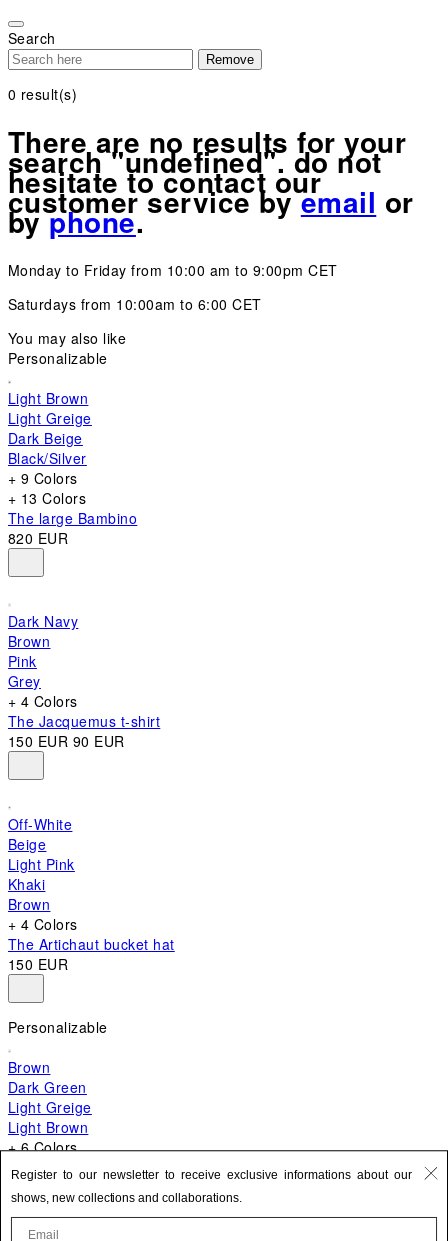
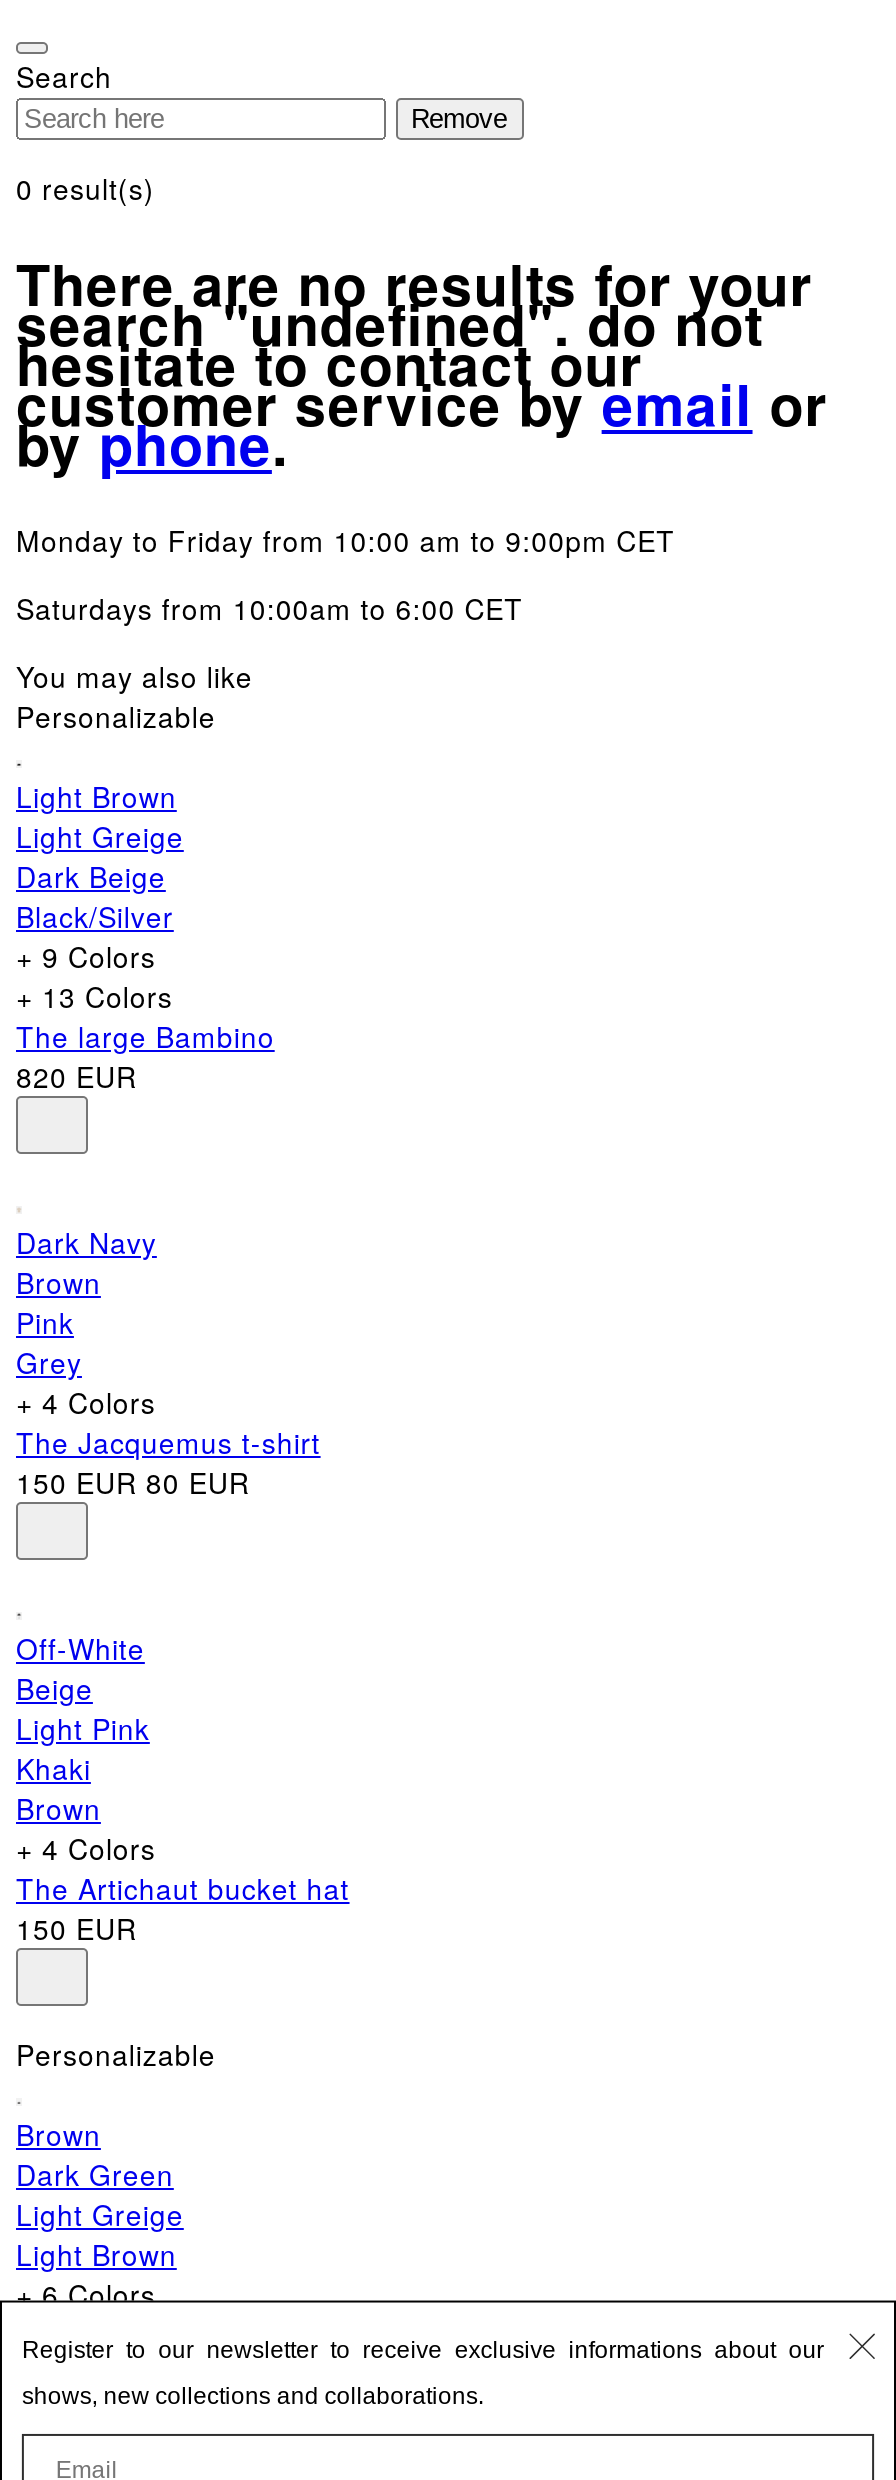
- 150 EUR 90 EUR
+ 150 EUR 80 EUR
